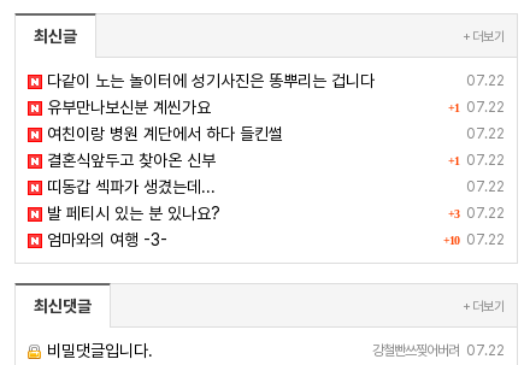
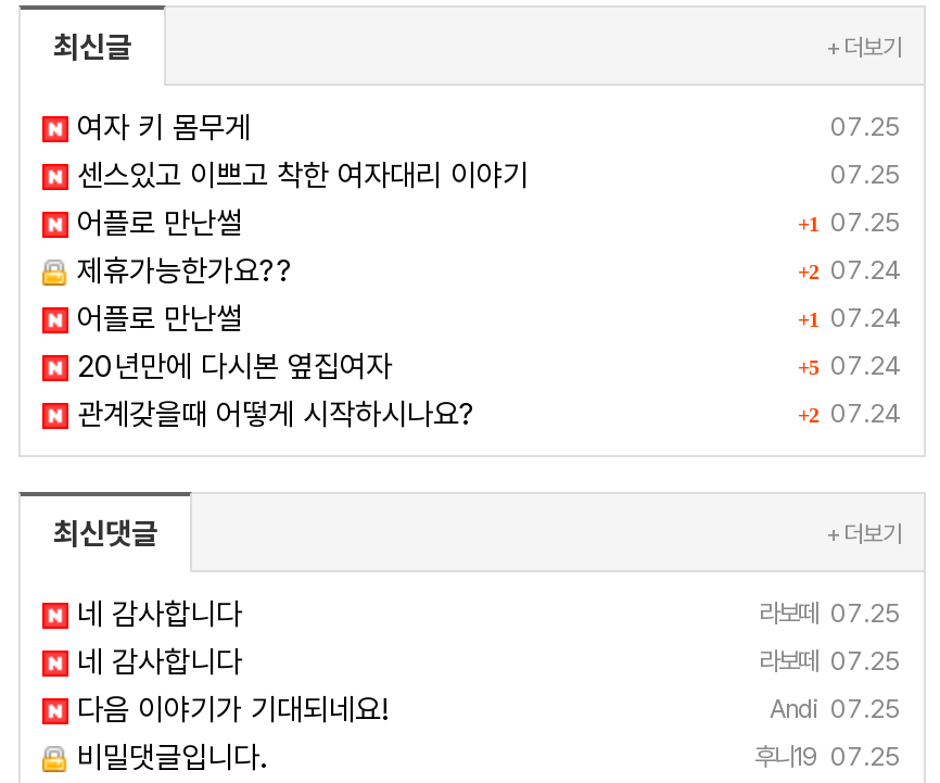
- 07.22
- 다같이 노는 놀이터에 성기사진은 똥뿌리는 겁니다
- +1 07.22
- 유부만나보신분 계씬가요
- 07.22
- 여친이랑 병원 계단에서 하다 들킨썰
- +1 07.22
- 결혼식앞두고 찾아온 신부
- 07.22
- 띠동갑 섹파가 생겼는데...
- +3 07.22
- 발 페티시 있는 분 있나요?
- +10 07.22
- 엄마와의 여행 -3-
+ 07.25
+ 여자 키 몸무게
+ 07.25
+ 센스있고 이쁘고 착한 여자대리 이야기
+ +1 07.25
+ 어플로 만난썰
+ +2 07.24
+ 제휴가능한가요??
+ +1 07.24
+ 어플로 만난썰
+ +5 07.24
+ 20년만에 다시본 옆집여자
+ +2 07.24
+ 관계갖을때 어떻게 시작하시나요?

- 강철빤쓰찢어버려 07.22
+ 라보떼 07.25
+ 네 감사합니다
+ 라보떼 07.25
+ 네 감사합니다
+ Andi 07.25
+ 다음 이야기가 기대되네요!
+ 후니19 07.25
